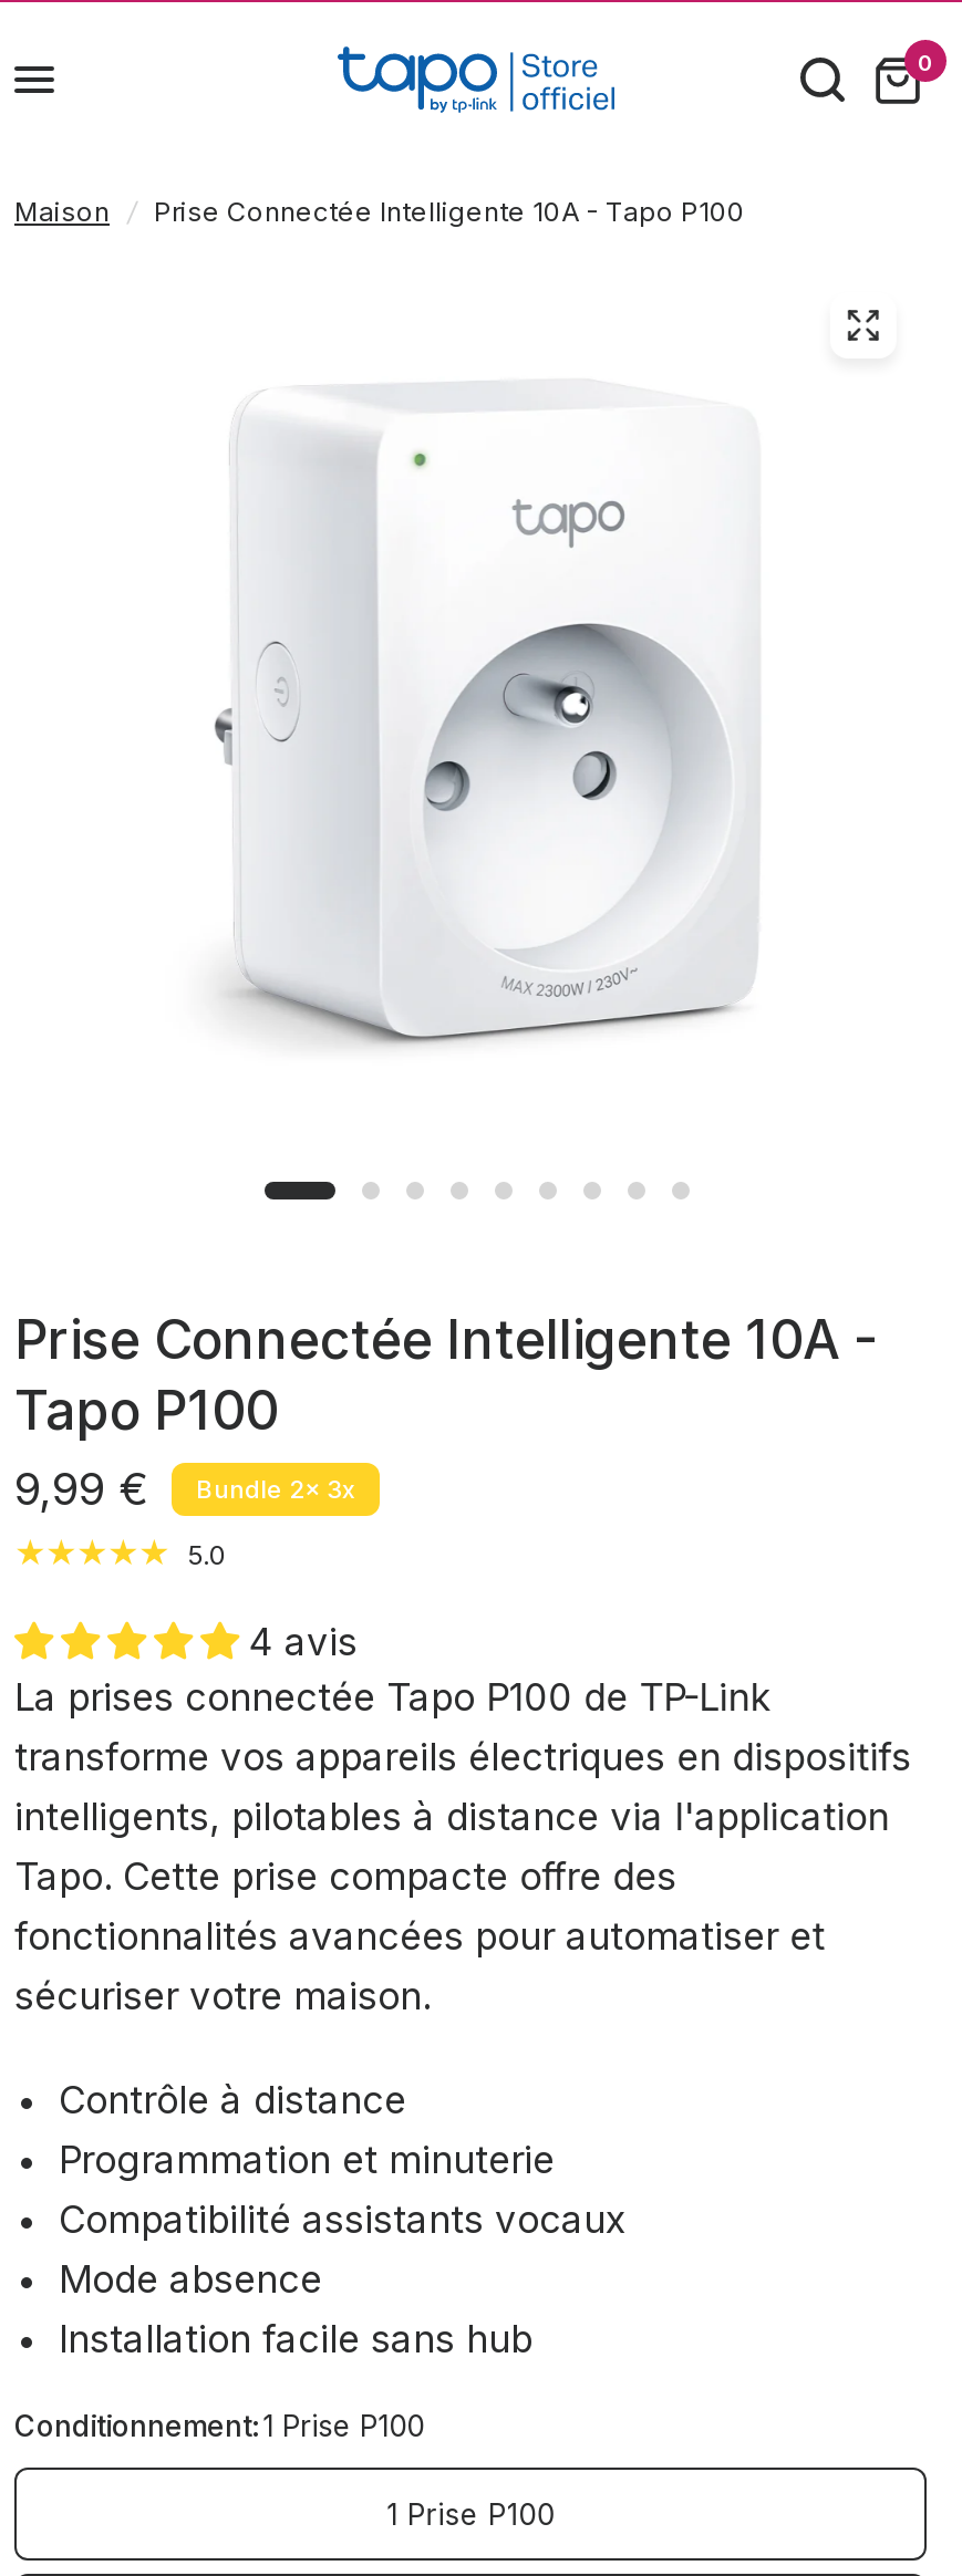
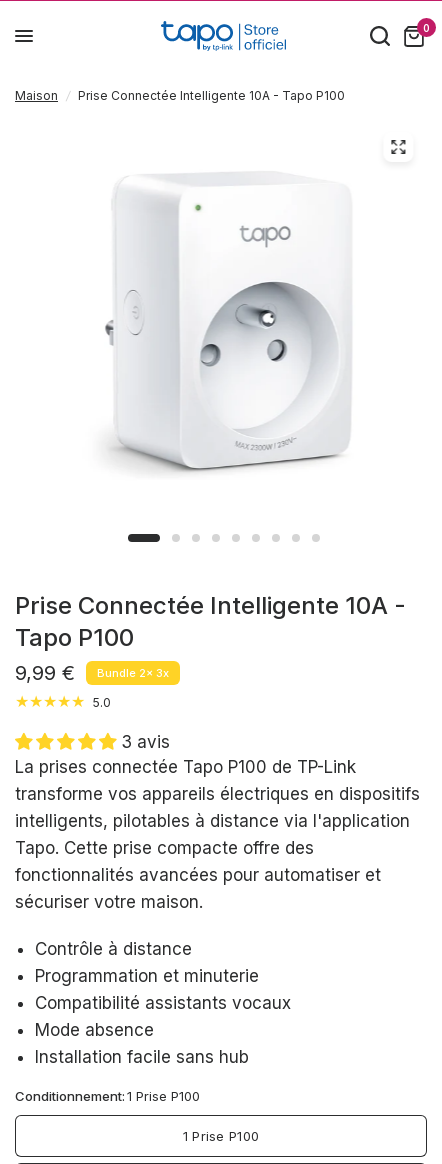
- 4 avis
+ 3 avis
